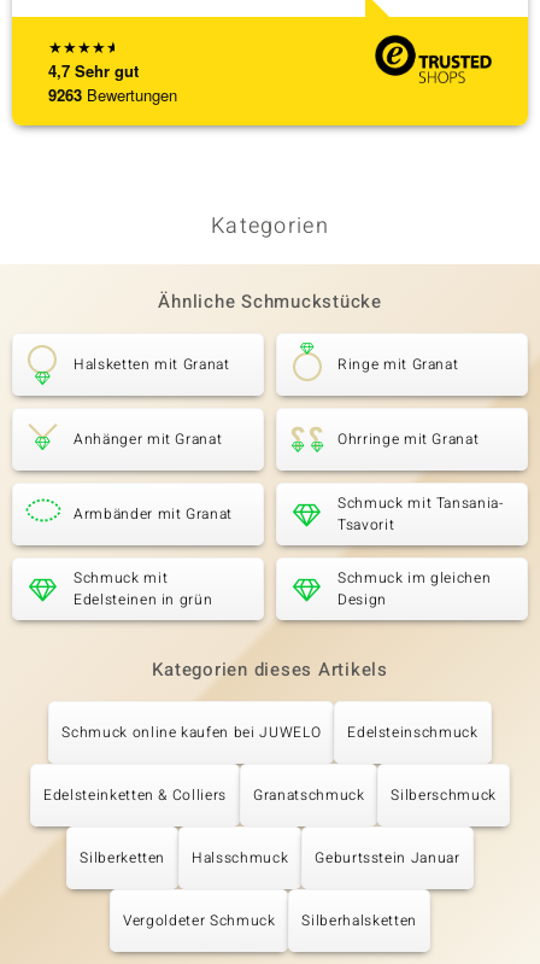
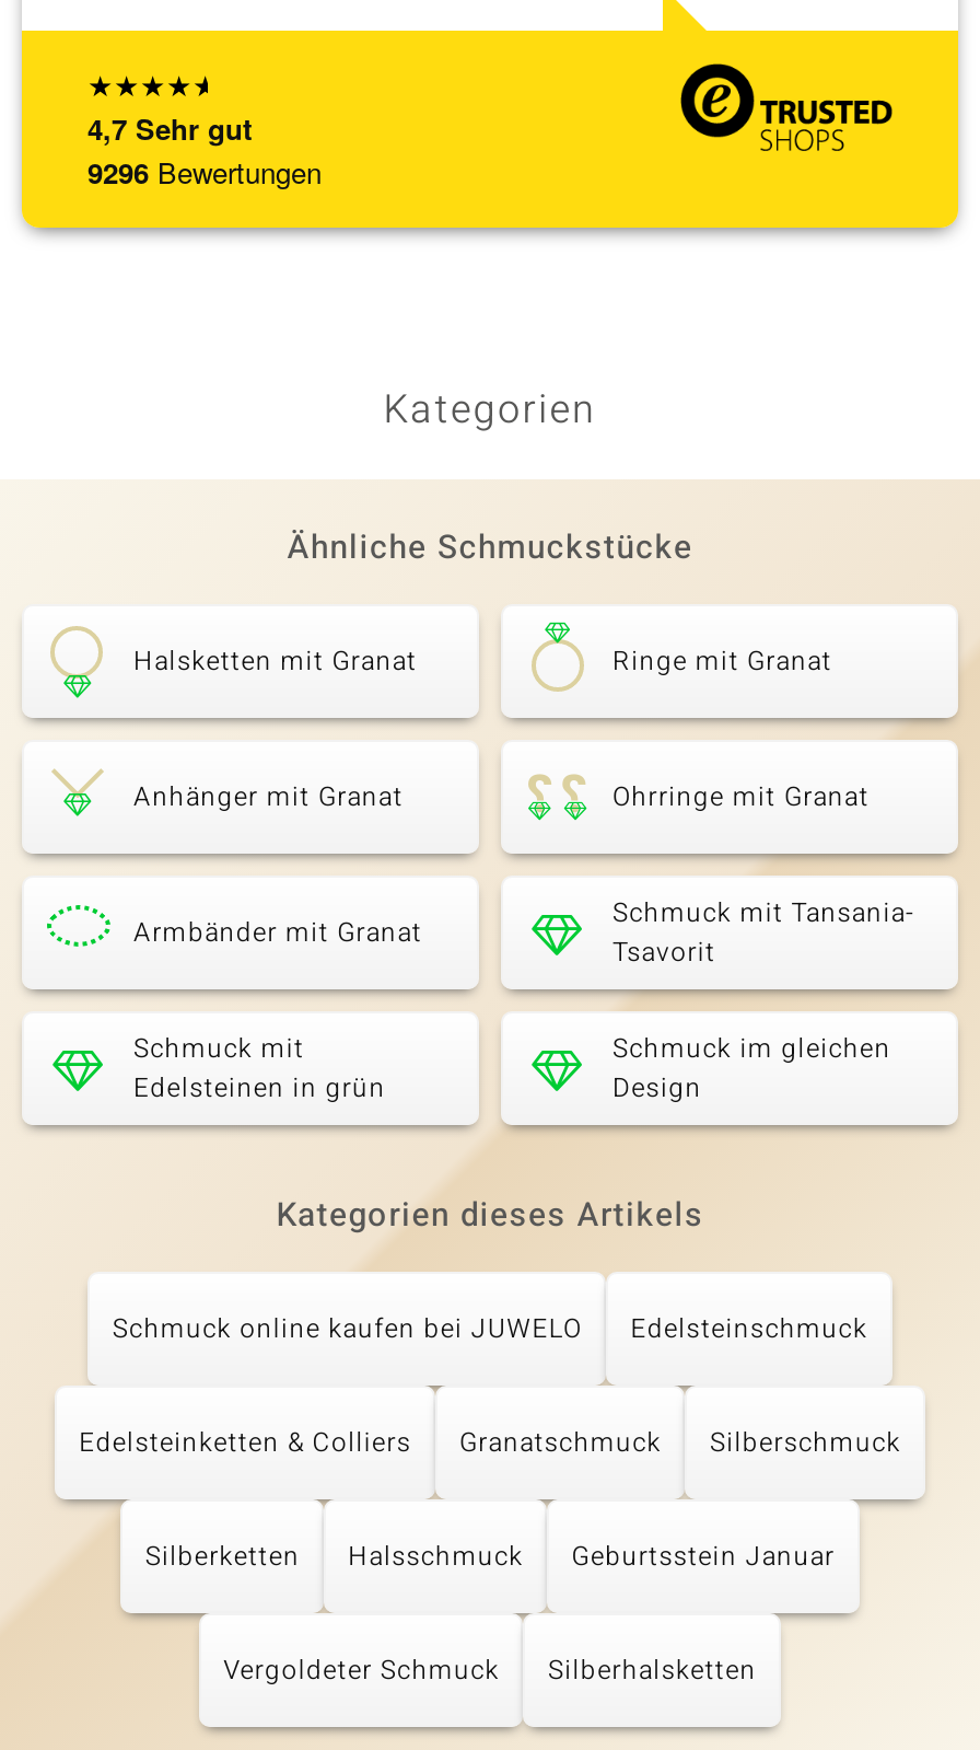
- 9263 Bewertungen
+ 9296 Bewertungen
